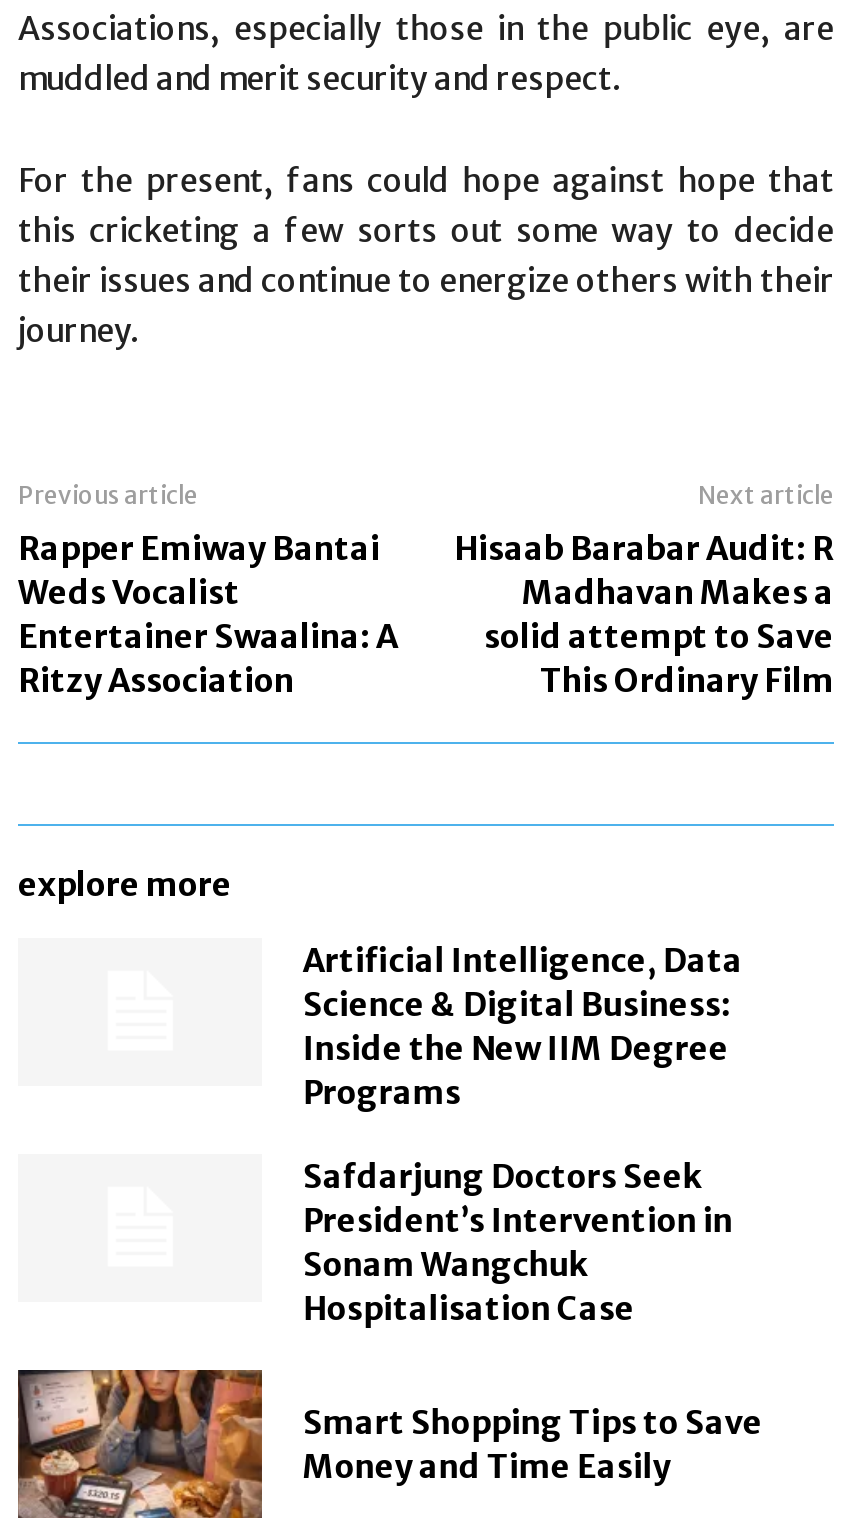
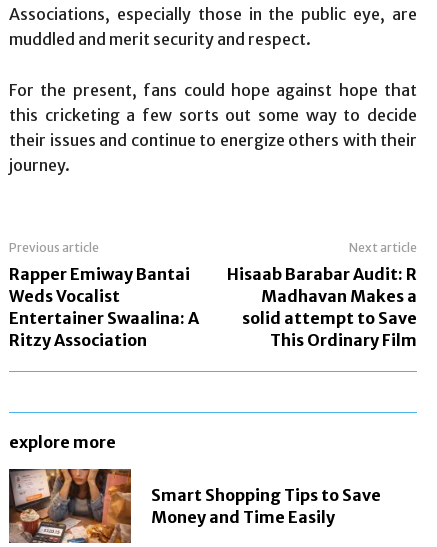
- Artificial Intelligence, Data
- Science & Digital Business:
- Inside the New IIM Degree
- Programs
- Safdarjung Doctors Seek
- President’s Intervention in
- Sonam Wangchuk
- Hospitalisation Case
